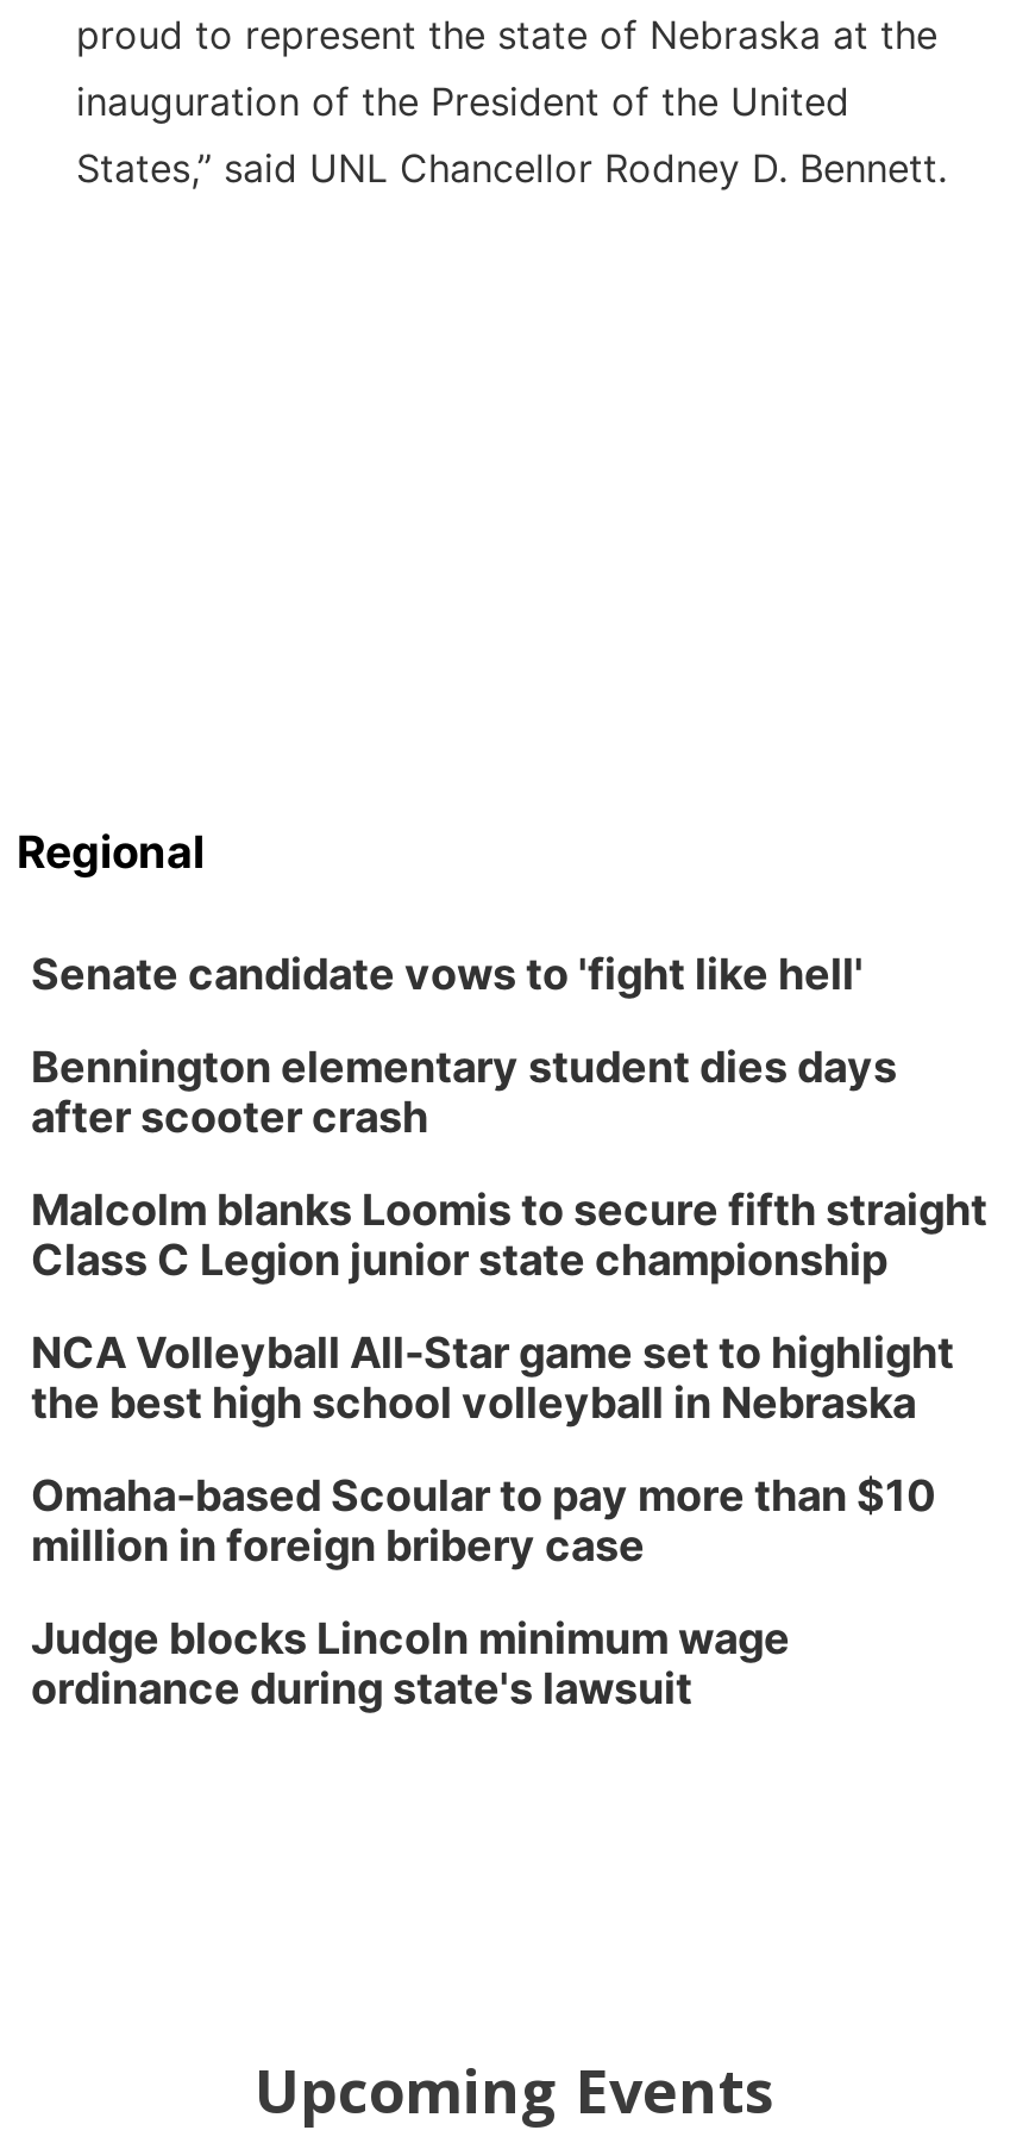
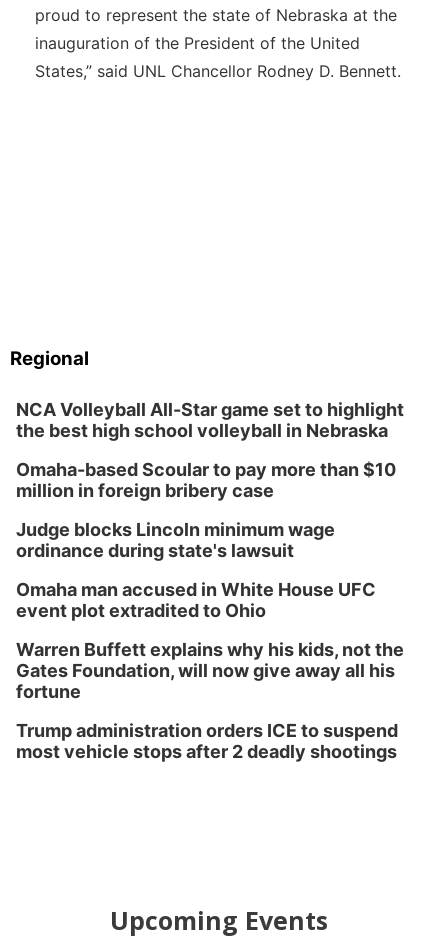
- Senate candidate vows to 'fight like hell'
- Bennington elementary student dies days
- after scooter crash
- Malcolm blanks Loomis to secure fifth straight
- Class C Legion junior state championship

moved up: NCA Volleyball All-Star game set to highlight | the best high school volleyball in Nebraska | Omaha-based Scoular to pay more than $10 | million in foreign bribery case | Judge blocks Lincoln minimum wage | ordinance during state's lawsuit

+ Omaha man accused in White House UFC
+ event plot extradited to Ohio
+ Warren Buffett explains why his kids, not the
+ Gates Foundation, will now give away all his
+ fortune
+ Trump administration orders ICE to suspend
+ most vehicle stops after 2 deadly shootings
